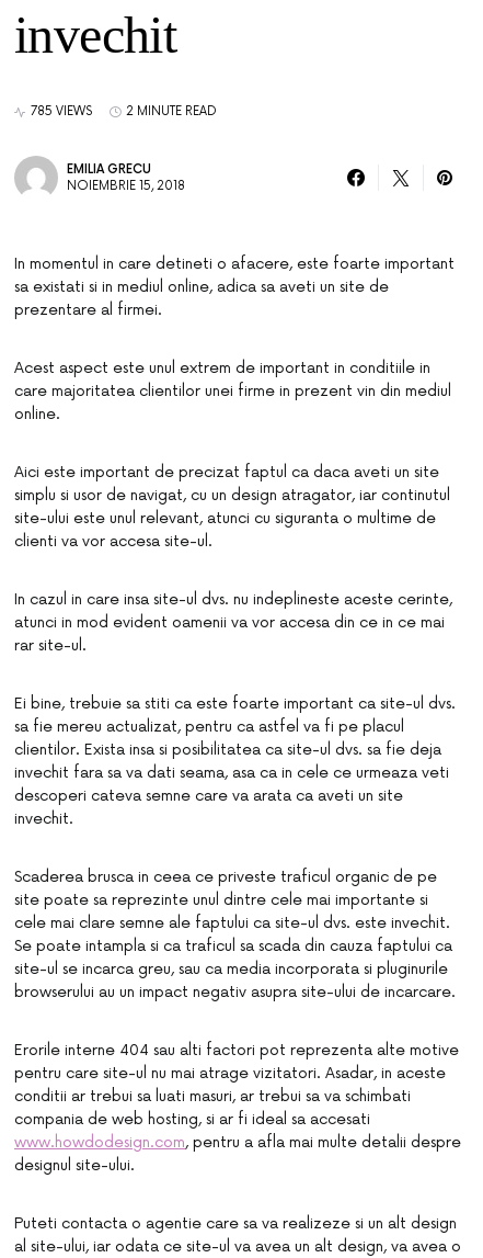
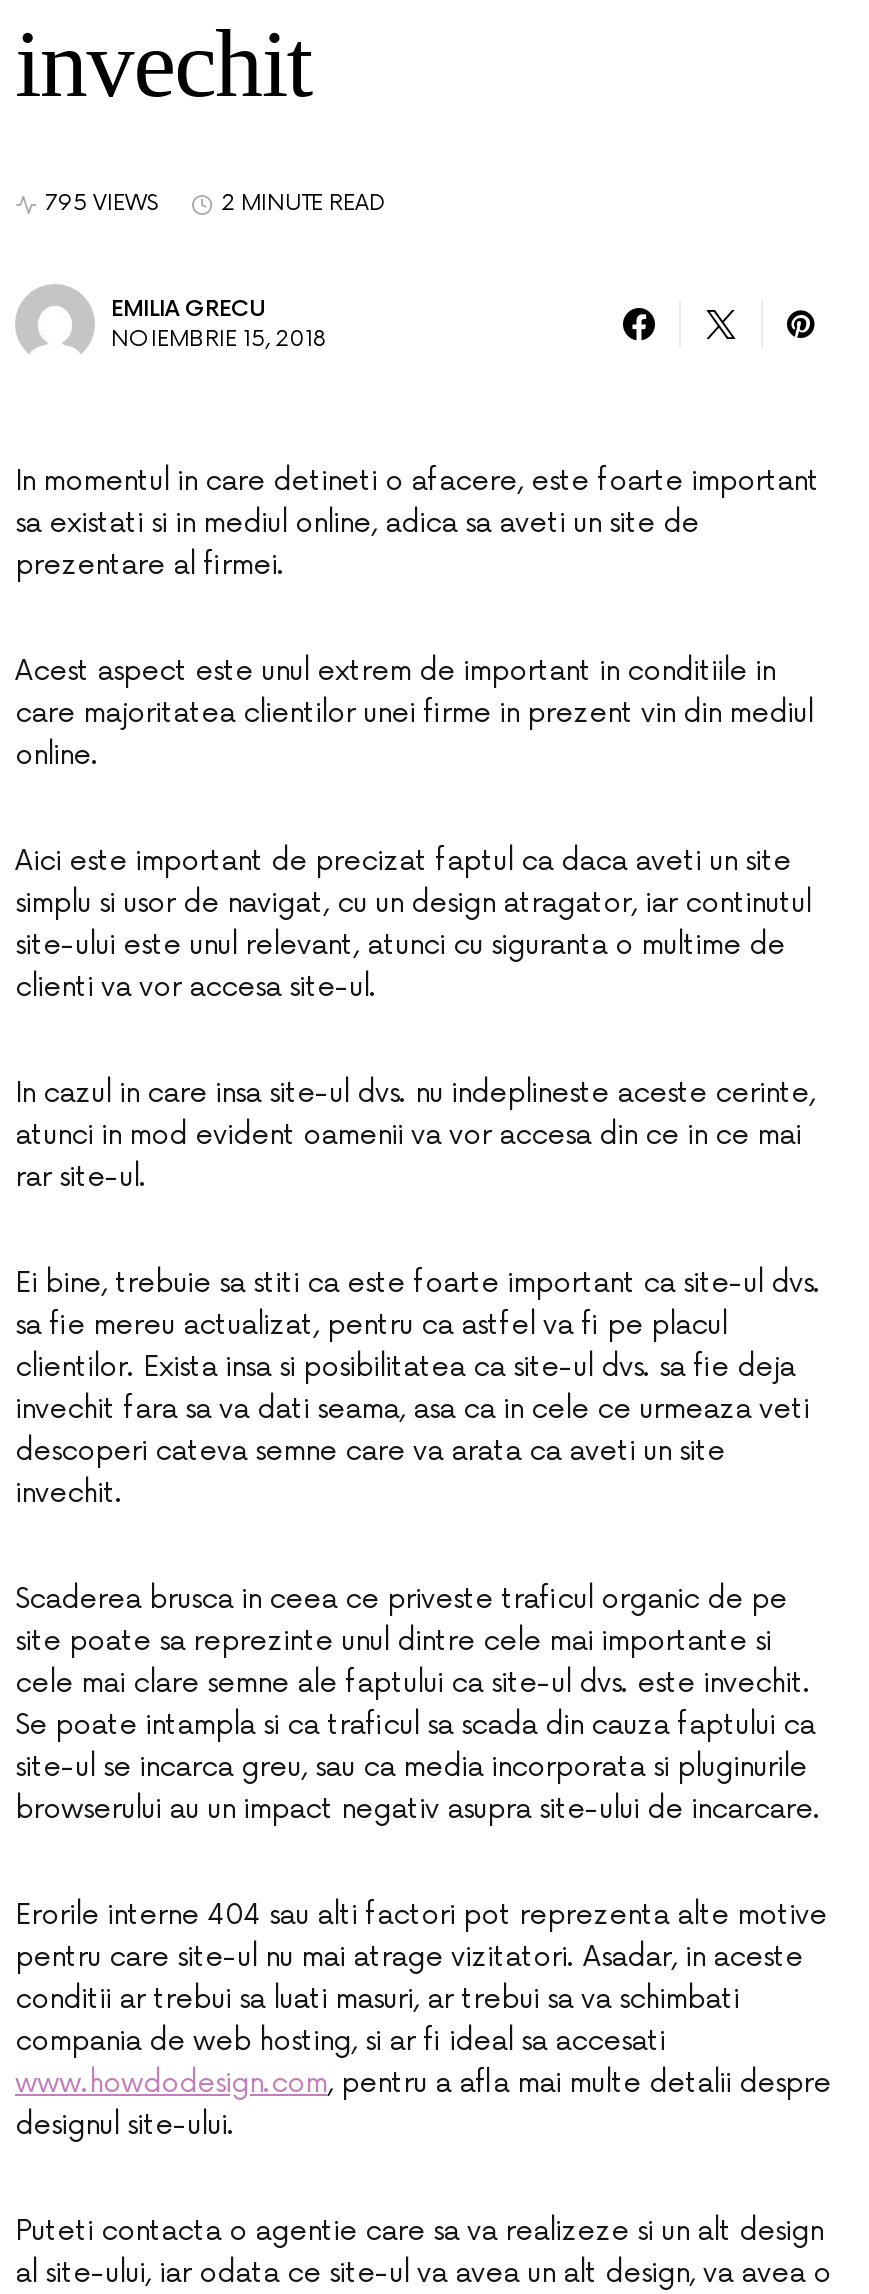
- 785 VIEWS
+ 795 VIEWS
